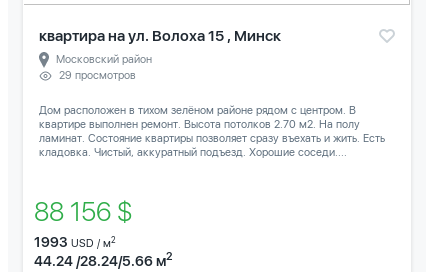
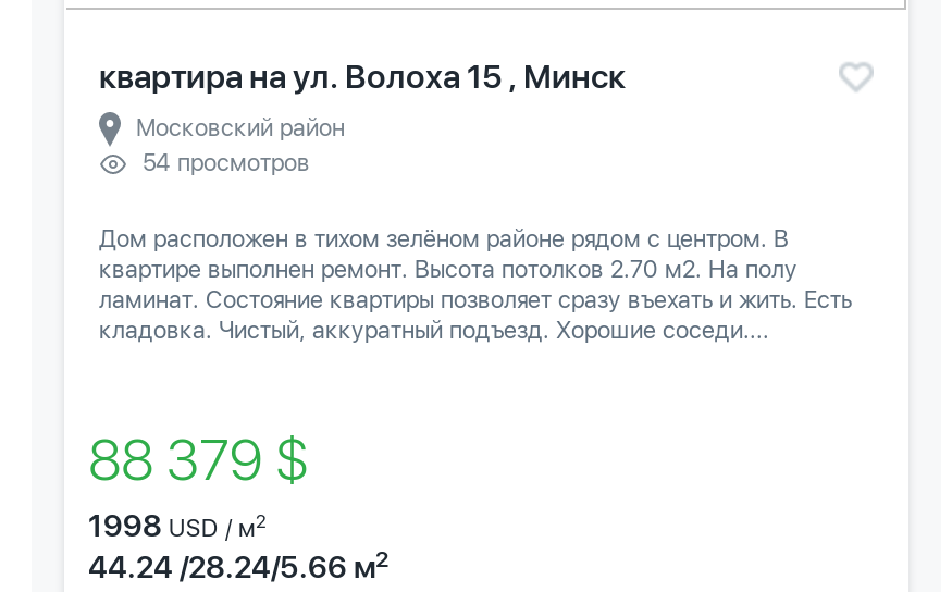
- 29 просмотров
+ 54 просмотров

- 88 156 $
+ 88 379 $

- 1993 USD / м2
+ 1998 USD / м2
